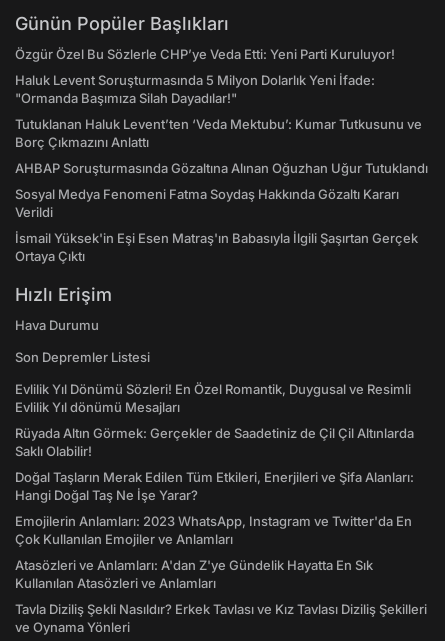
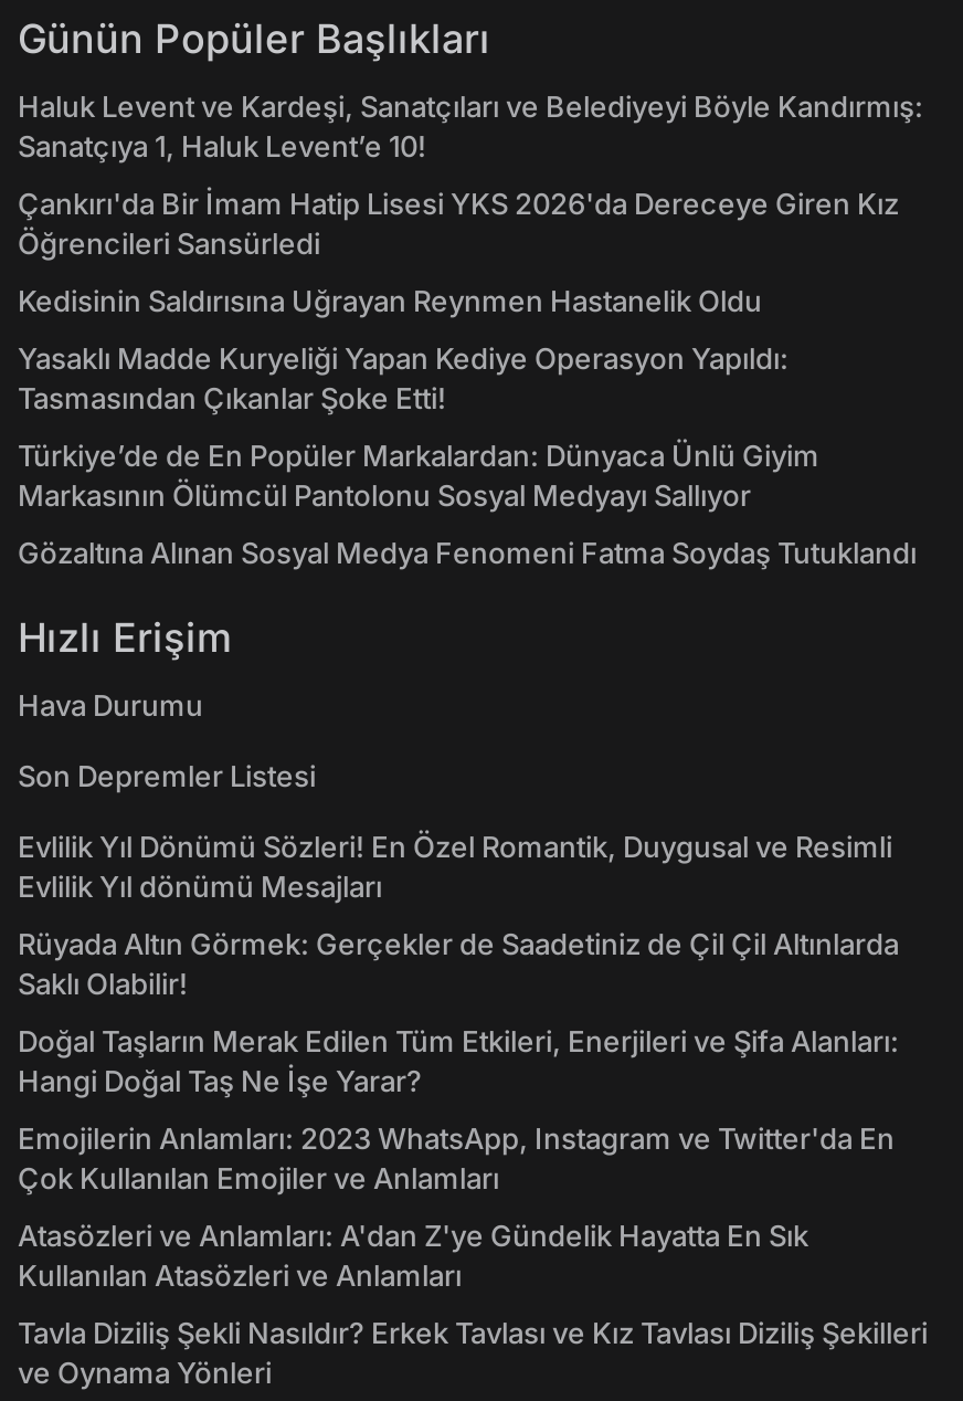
- Özgür Özel Bu Sözlerle CHP’ye Veda Etti: Yeni Parti Kuruluyor!
+ Haluk Levent ve Kardeşi, Sanatçıları ve Belediyeyi Böyle Kandırmış:
+ Sanatçıya 1, Haluk Levent’e 10!

- Haluk Levent Soruşturmasında 5 Milyon Dolarlık Yeni İfade:
- "Ormanda Başımıza Silah Dayadılar!"
+ Çankırı'da Bir İmam Hatip Lisesi YKS 2026'da Dereceye Giren Kız
+ Öğrencileri Sansürledi

- Tutuklanan Haluk Levent’ten ‘Veda Mektubu’: Kumar Tutkusunu ve
- Borç Çıkmazını Anlattı
+ Kedisinin Saldırısına Uğrayan Reynmen Hastanelik Oldu

- AHBAP Soruşturmasında Gözaltına Alınan Oğuzhan Uğur Tutuklandı
+ Yasaklı Madde Kuryeliği Yapan Kediye Operasyon Yapıldı:
+ Tasmasından Çıkanlar Şoke Etti!

- Sosyal Medya Fenomeni Fatma Soydaş Hakkında Gözaltı Kararı
- Verildi
+ Türkiye’de de En Popüler Markalardan: Dünyaca Ünlü Giyim
+ Markasının Ölümcül Pantolonu Sosyal Medyayı Sallıyor

- İsmail Yüksek'in Eşi Esen Matraş'ın Babasıyla İlgili Şaşırtan Gerçek
- Ortaya Çıktı
+ Gözaltına Alınan Sosyal Medya Fenomeni Fatma Soydaş Tutuklandı
